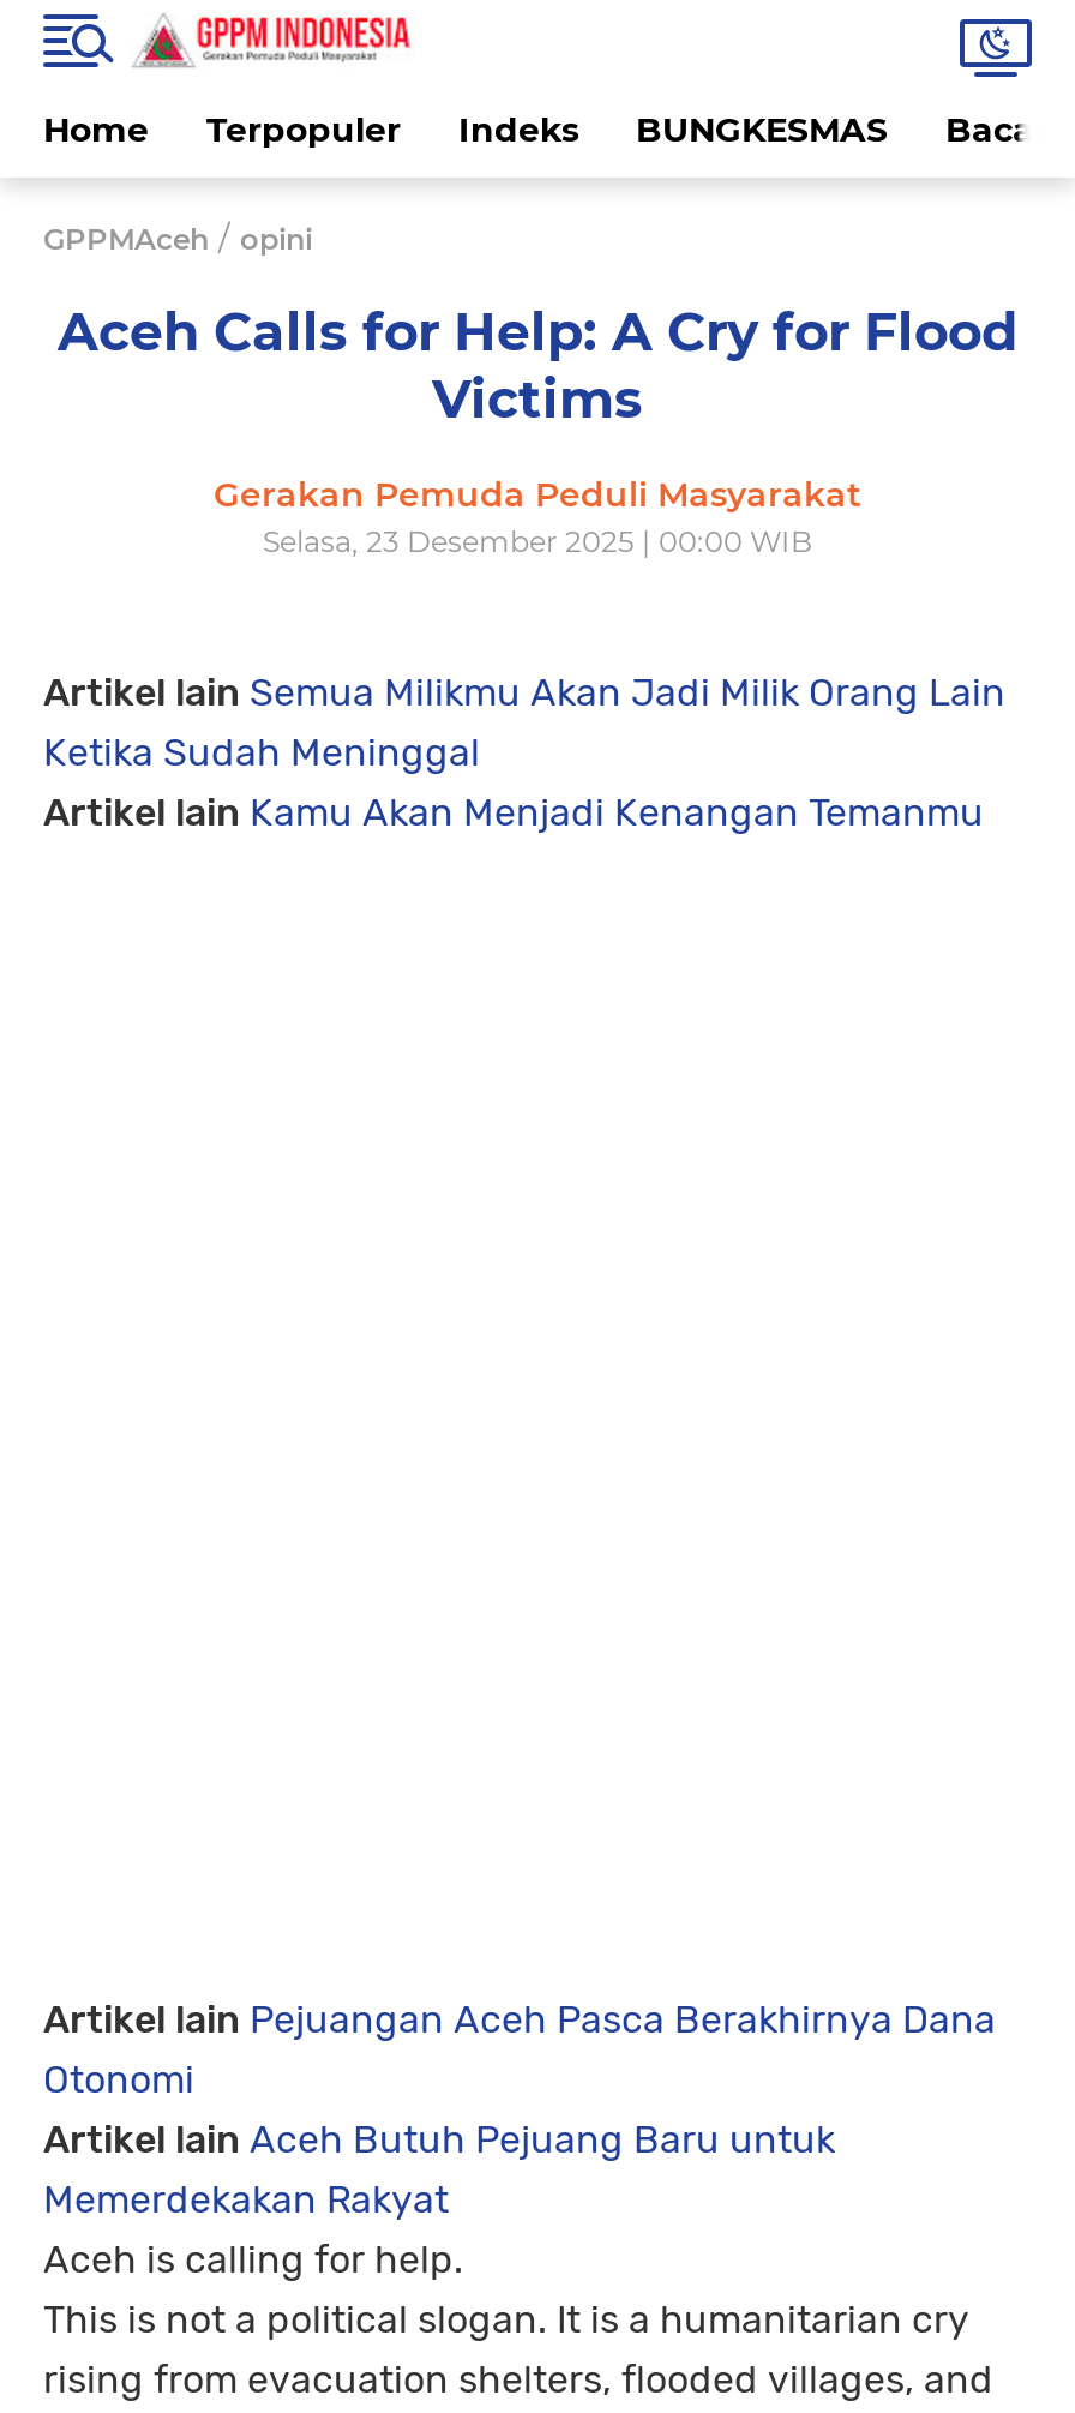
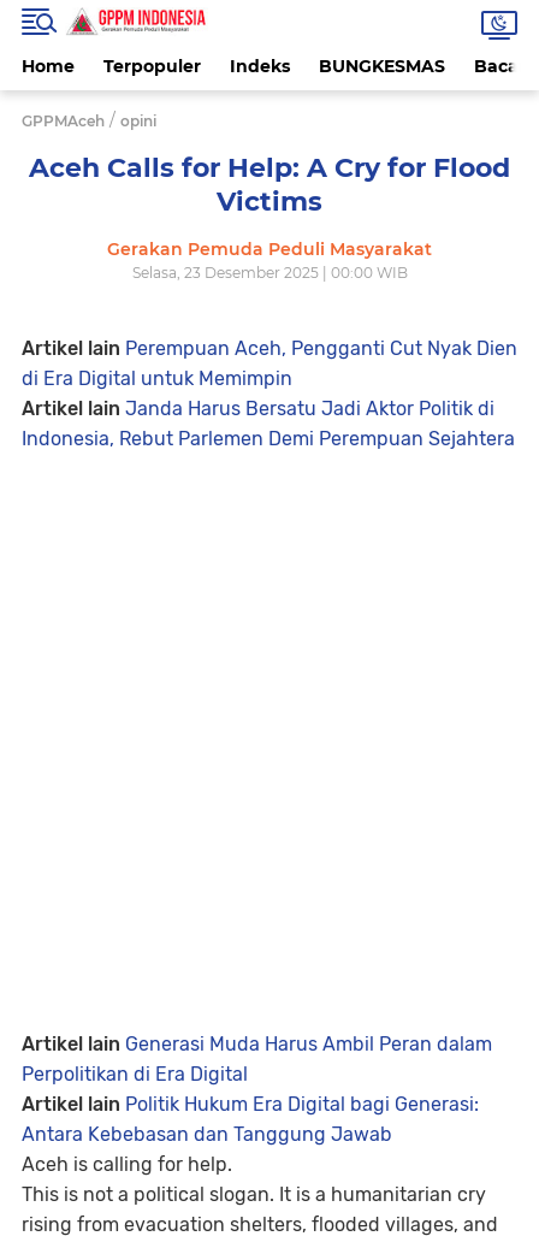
- Artikel lain Semua Milikmu Akan Jadi Milik Orang Lain
- Ketika Sudah Meninggal
- Artikel lain Kamu Akan Menjadi Kenangan Temanmu
+ Artikel lain Perempuan Aceh, Pengganti Cut Nyak Dien
+ di Era Digital untuk Memimpin
+ Artikel lain Janda Harus Bersatu Jadi Aktor Politik di
+ Indonesia, Rebut Parlemen Demi Perempuan Sejahtera

- Artikel lain Pejuangan Aceh Pasca Berakhirnya Dana
- Otonomi
- Artikel lain Aceh Butuh Pejuang Baru untuk
- Memerdekakan Rakyat
+ Artikel lain Generasi Muda Harus Ambil Peran dalam
+ Perpolitikan di Era Digital
+ Artikel lain Politik Hukum Era Digital bagi Generasi:
+ Antara Kebebasan dan Tanggung Jawab
